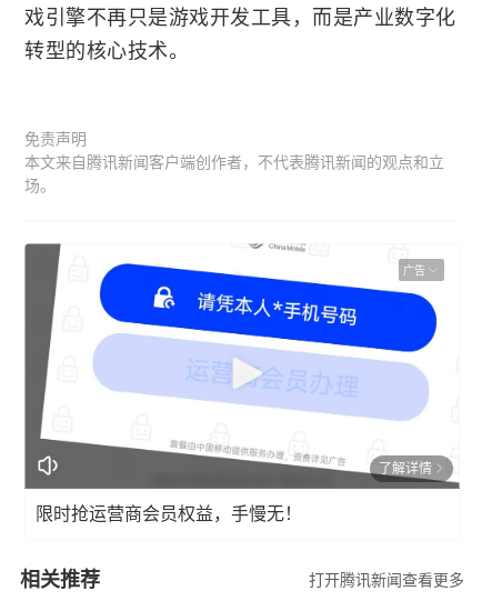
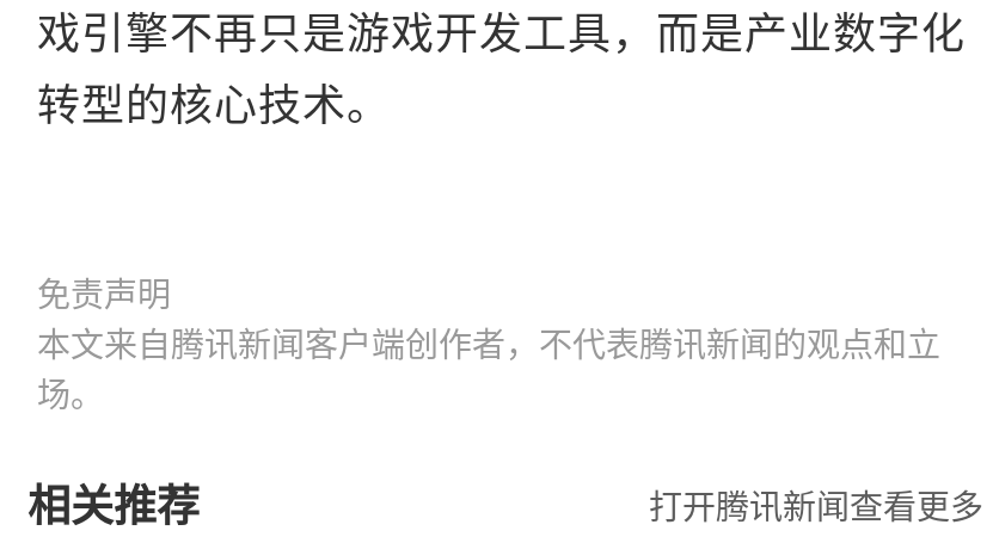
- [image]
- 广告

- 了解详情
- 限时抢运营商会员权益，手慢无！
